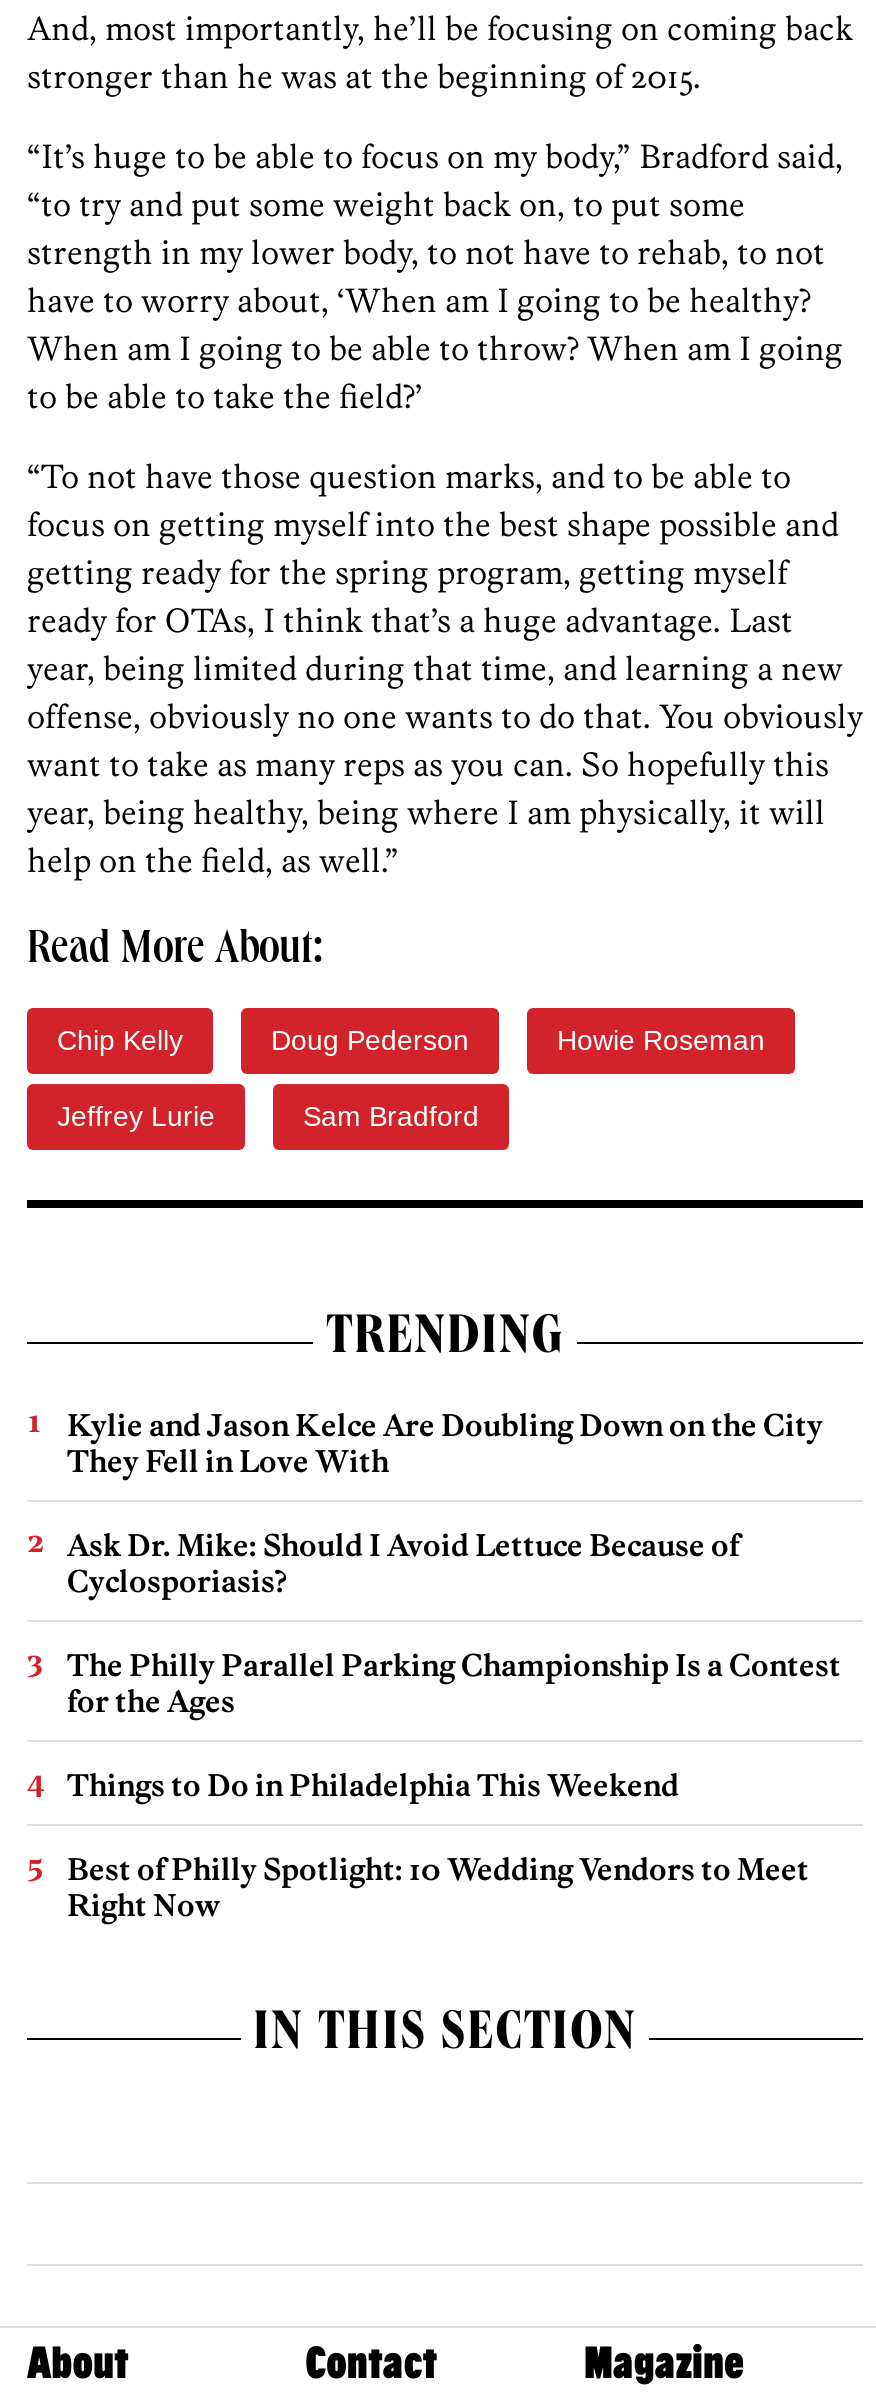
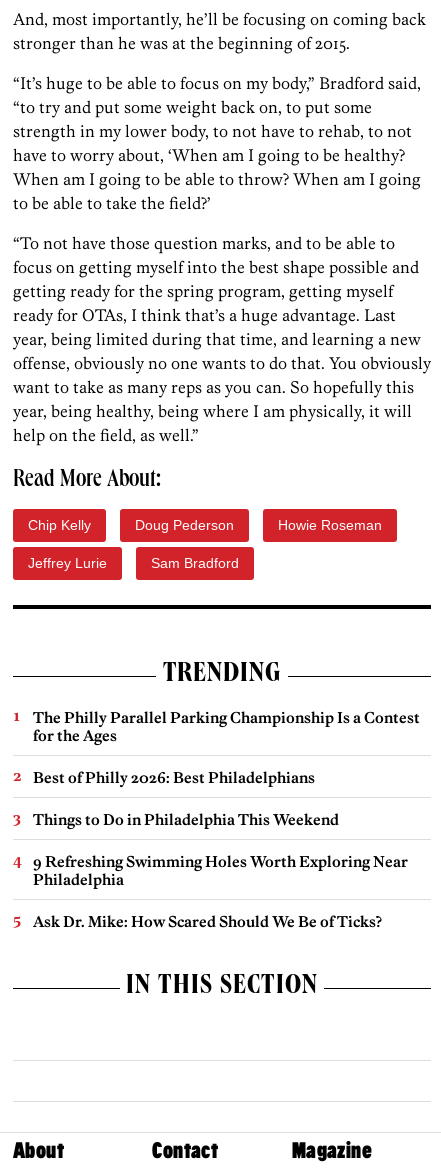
- Kylie and Jason Kelce Are Doubling Down on the City
- They Fell in Love With
- Ask Dr. Mike: Should I Avoid Lettuce Because of
- Cyclosporiasis?

moved up: The Philly Parallel Parking Championship Is a Contest | for the Ages

+ Best of Philly 2026: Best Philadelphians

moved up: Things to Do in Philadelphia This Weekend

- Best of Philly Spotlight: 10 Wedding Vendors to Meet
- Right Now
+ 9 Refreshing Swimming Holes Worth Exploring Near
+ Philadelphia
+ Ask Dr. Mike: How Scared Should We Be of Ticks?
